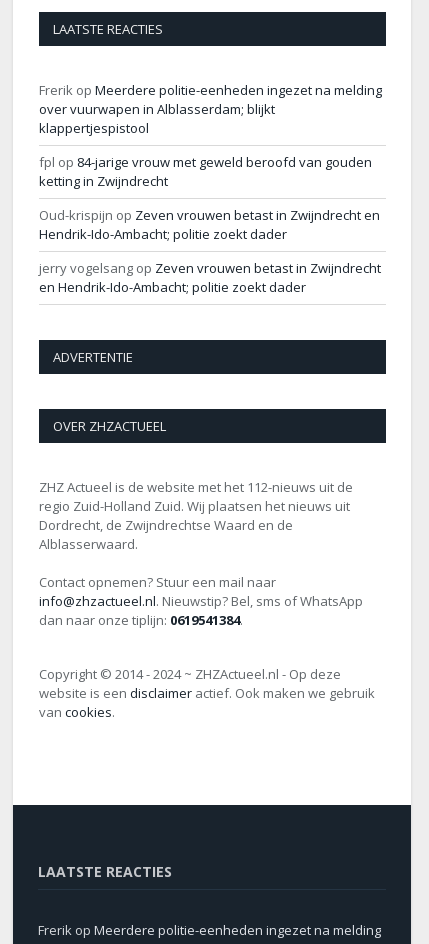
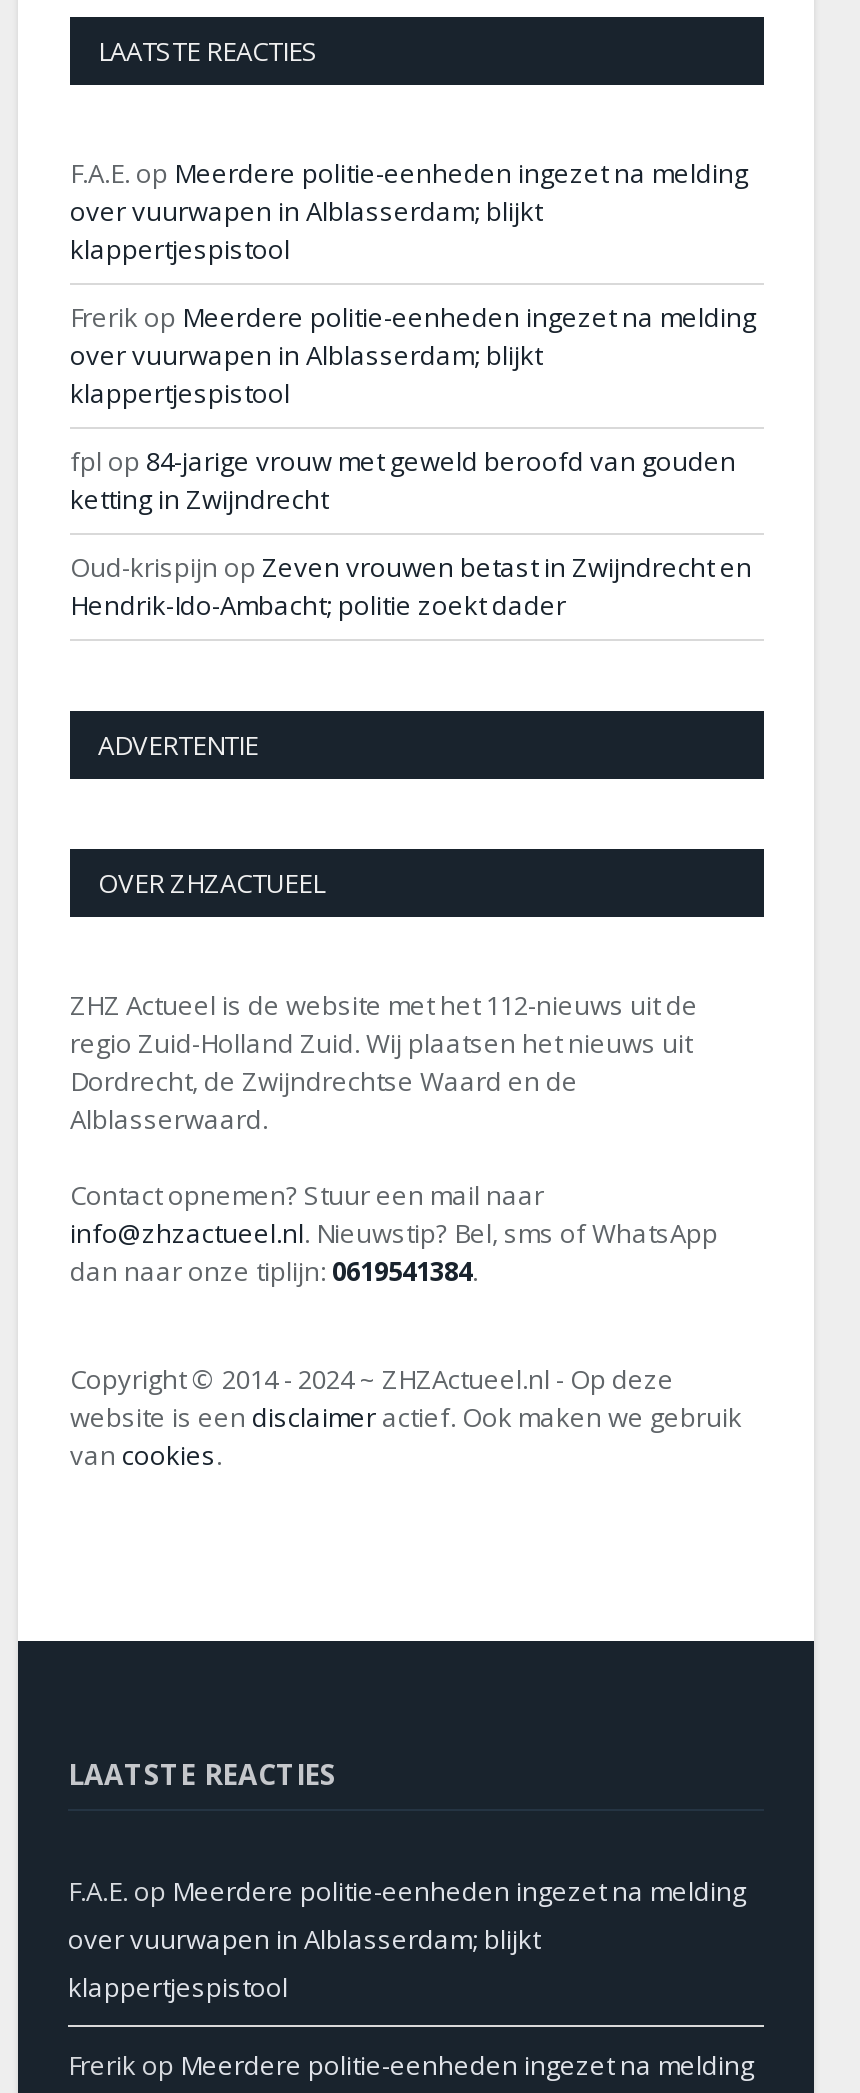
+ F.A.E. op Meerdere politie-eenheden ingezet na melding
+ over vuurwapen in Alblasserdam; blijkt
+ klappertjespistool

- jerry vogelsang op Zeven vrouwen betast in Zwijndrecht
- en Hendrik-Ido-Ambacht; politie zoekt dader

+ F.A.E. op Meerdere politie-eenheden ingezet na melding
+ over vuurwapen in Alblasserdam; blijkt
+ klappertjespistool
